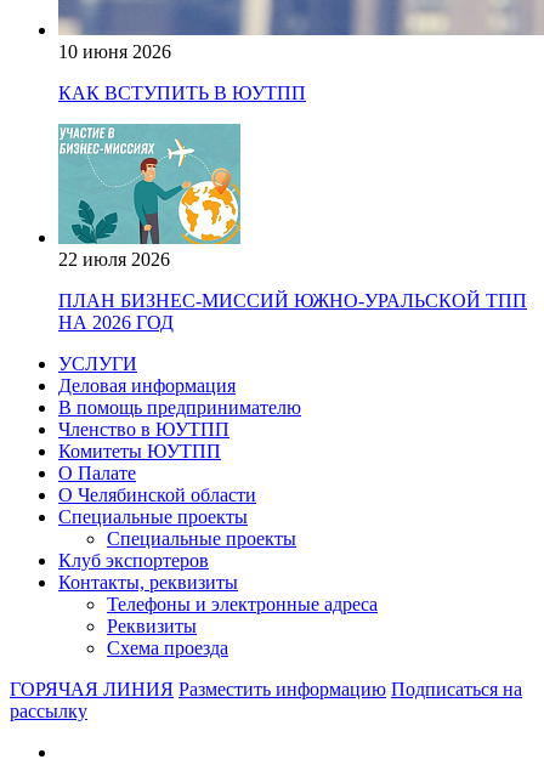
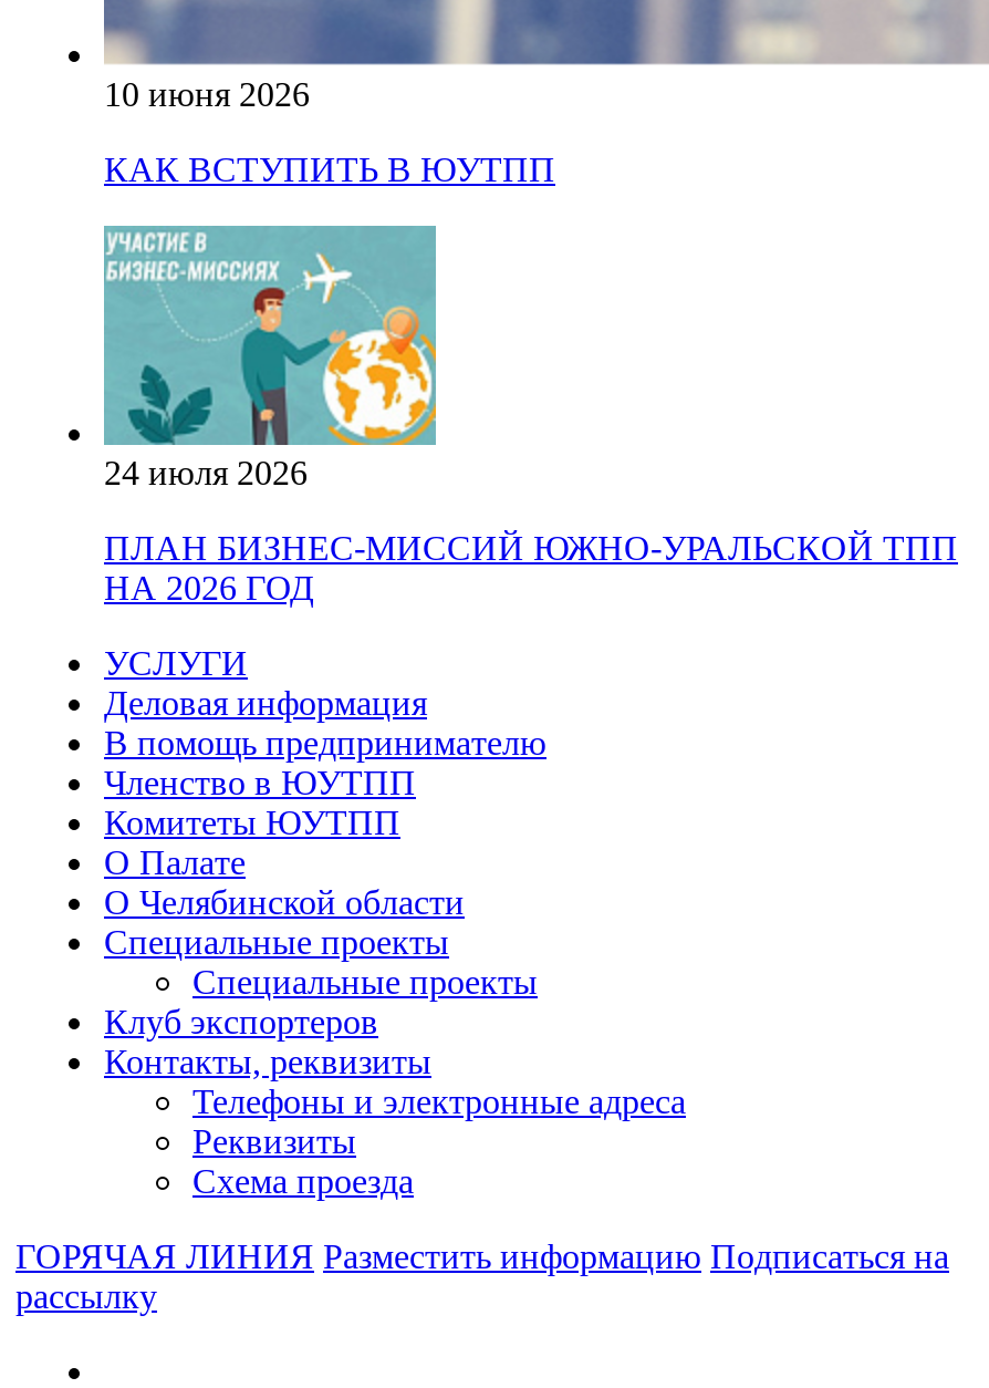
- 22 июля 2026
+ 24 июля 2026
